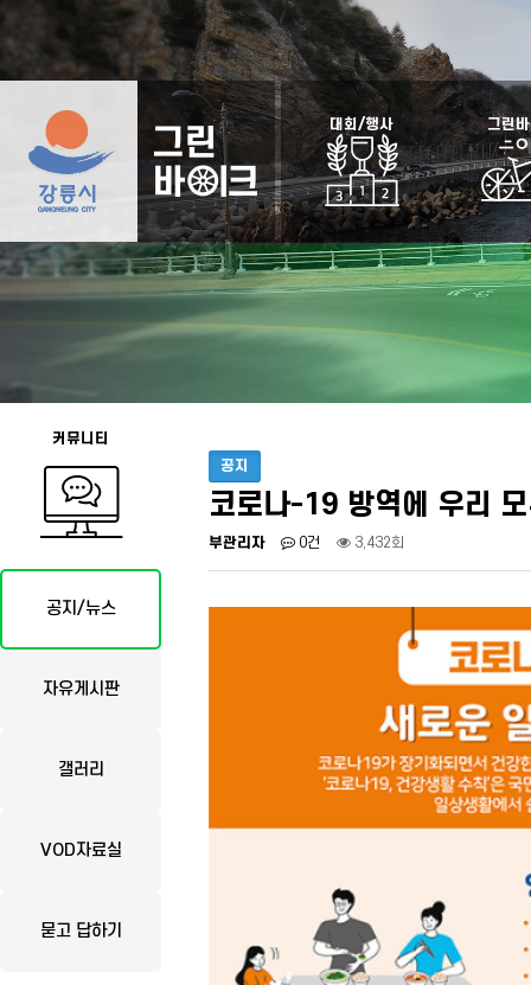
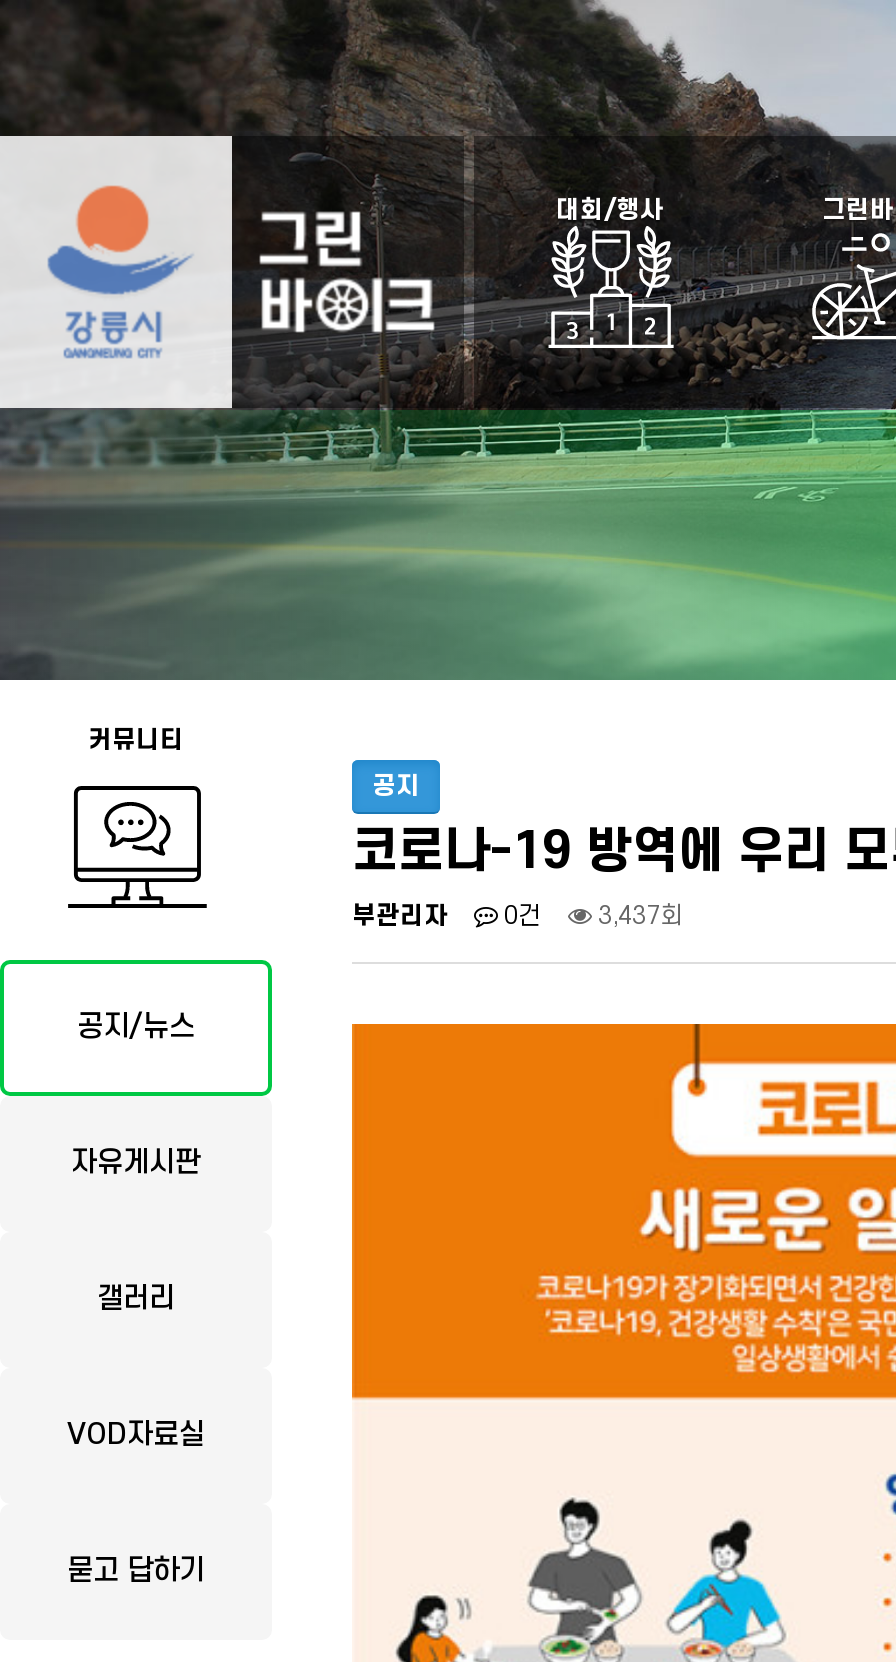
- 부관리자 0건 3,432회
+ 부관리자 0건 3,437회
